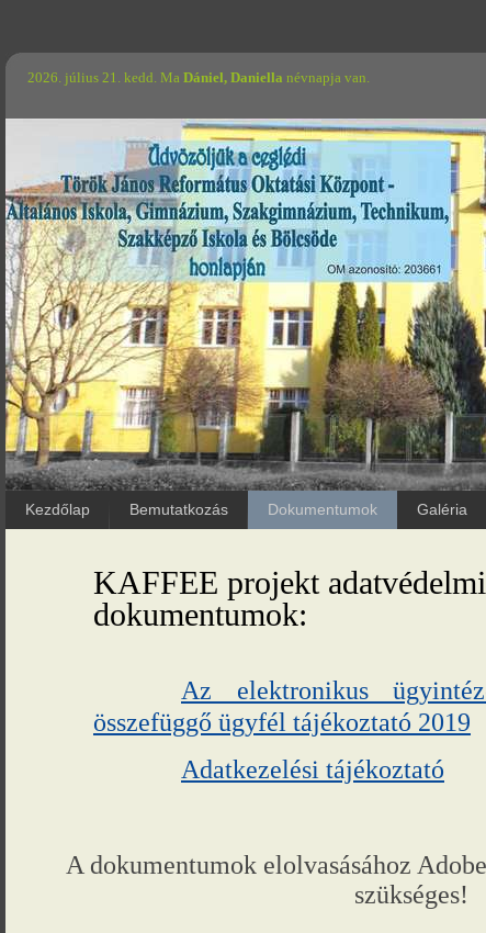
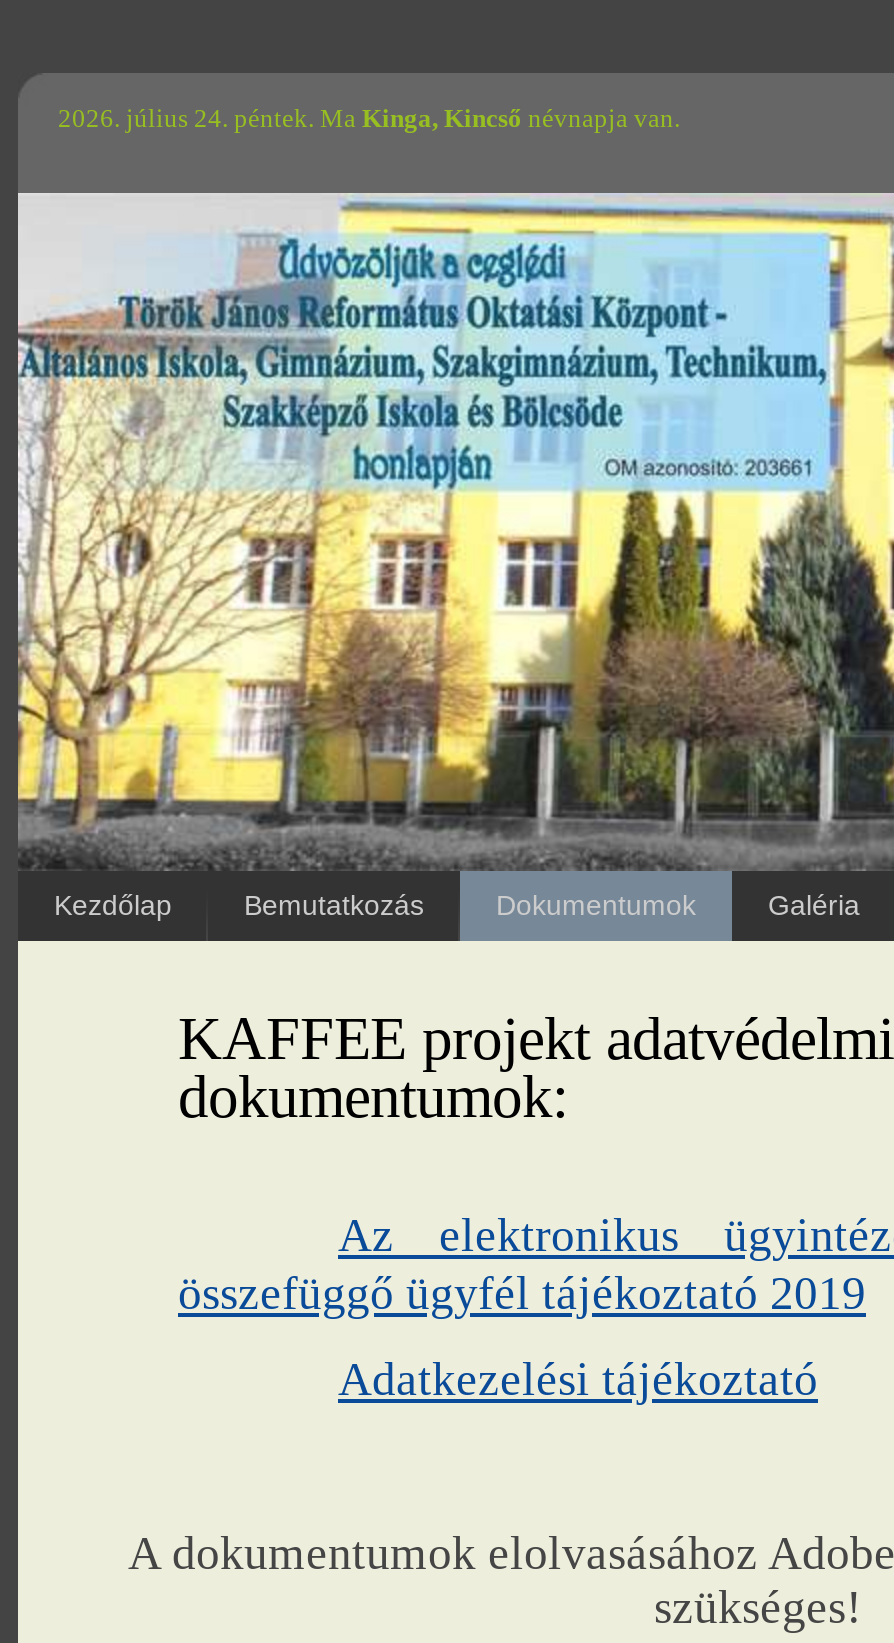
- 2026. július 21. kedd. Ma Dániel, Daniella névnapja van.
+ 2026. július 24. péntek. Ma Kinga, Kincső névnapja van.
